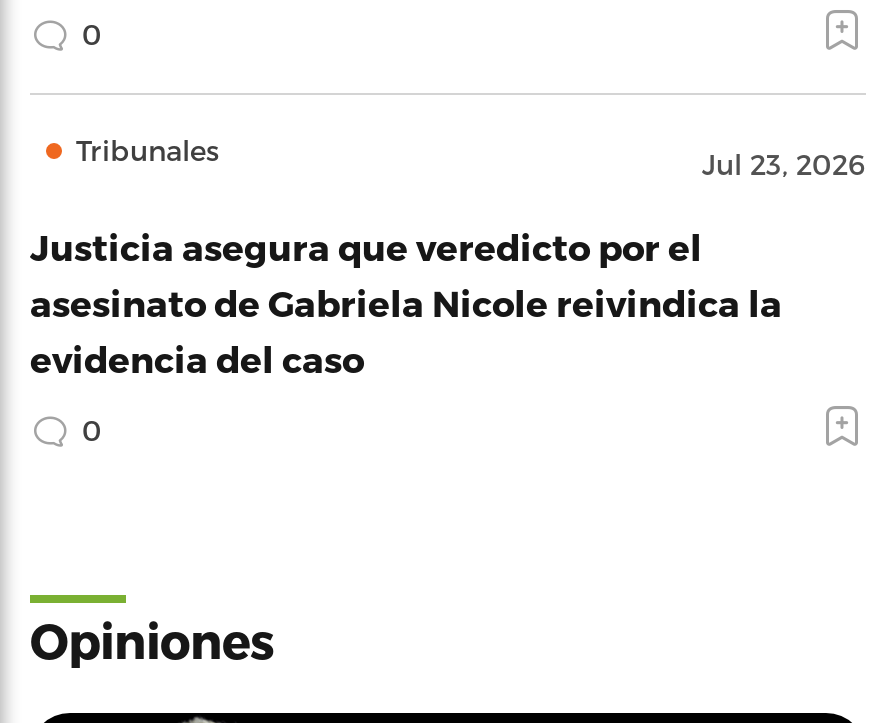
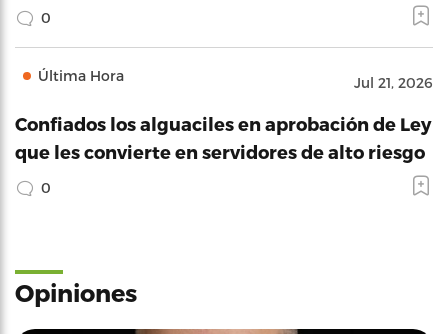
- Tribunales
- Jul 23, 2026
+ Última Hora
+ Jul 21, 2026

- Justicia asegura que veredicto por el
- asesinato de Gabriela Nicole reivindica la
- evidencia del caso
+ Confiados los alguaciles en aprobación de Ley
+ que les convierte en servidores de alto riesgo
